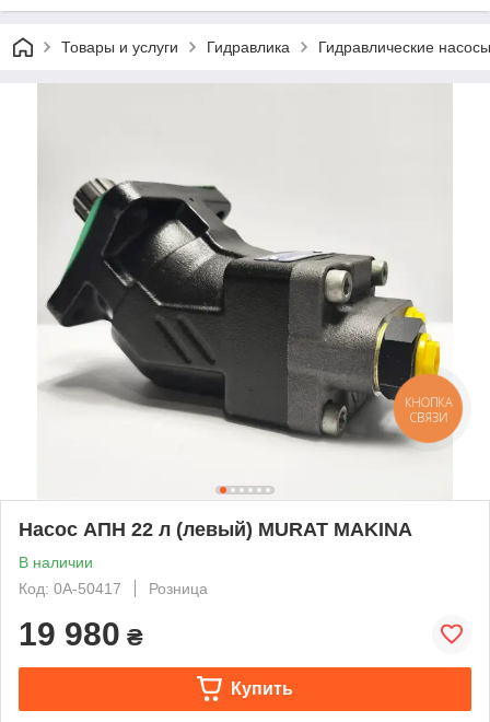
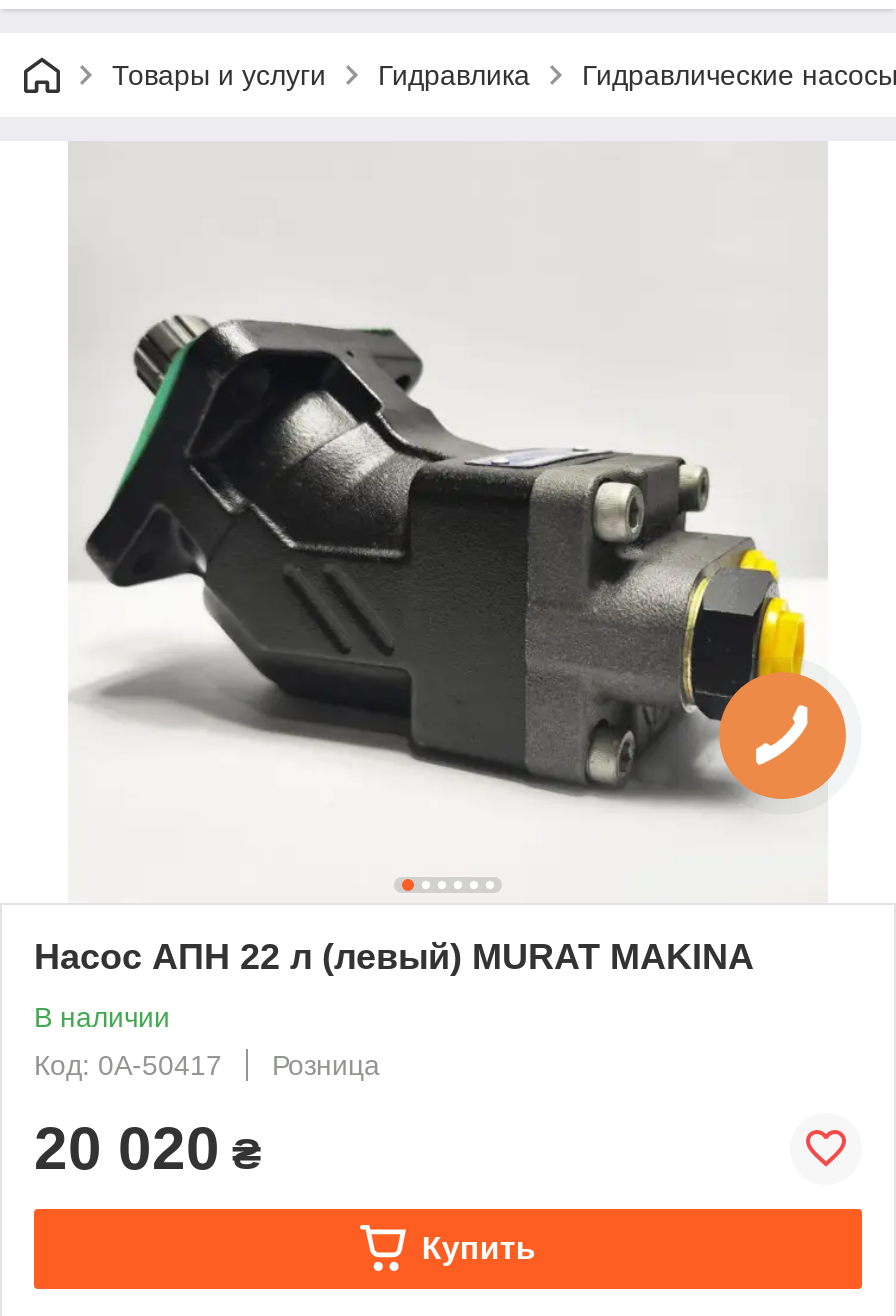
- КНОПКА
- СВЯЗИ

- 19 980 ₴
+ 20 020 ₴
